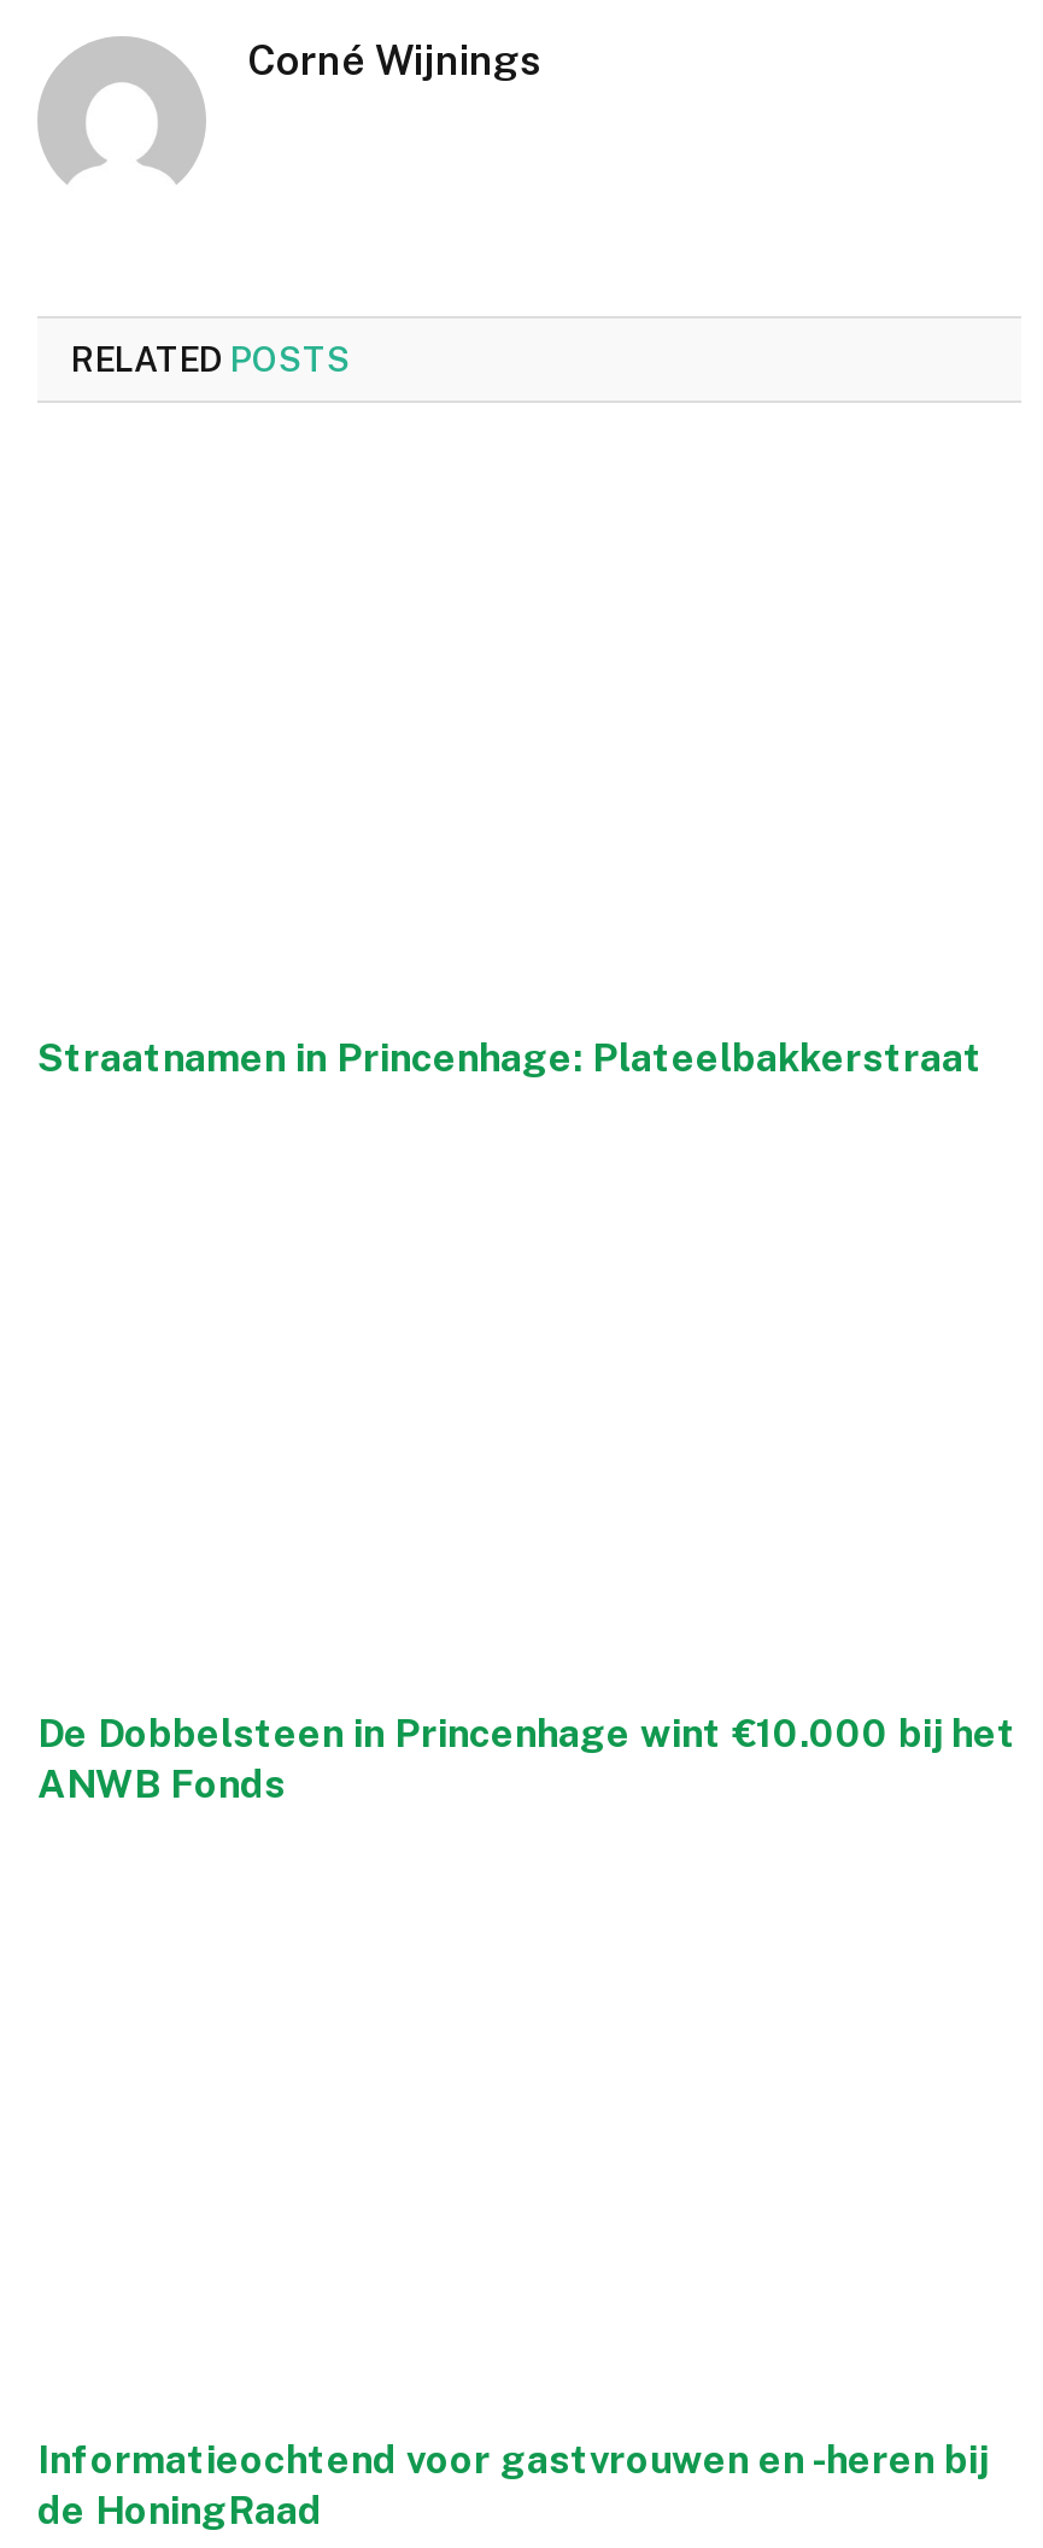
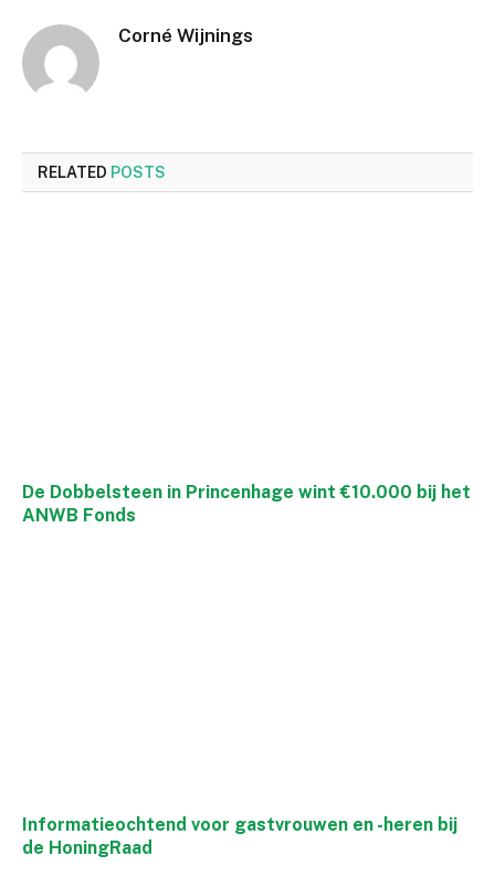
- Straatnamen in Princenhage: Plateelbakkerstraat
